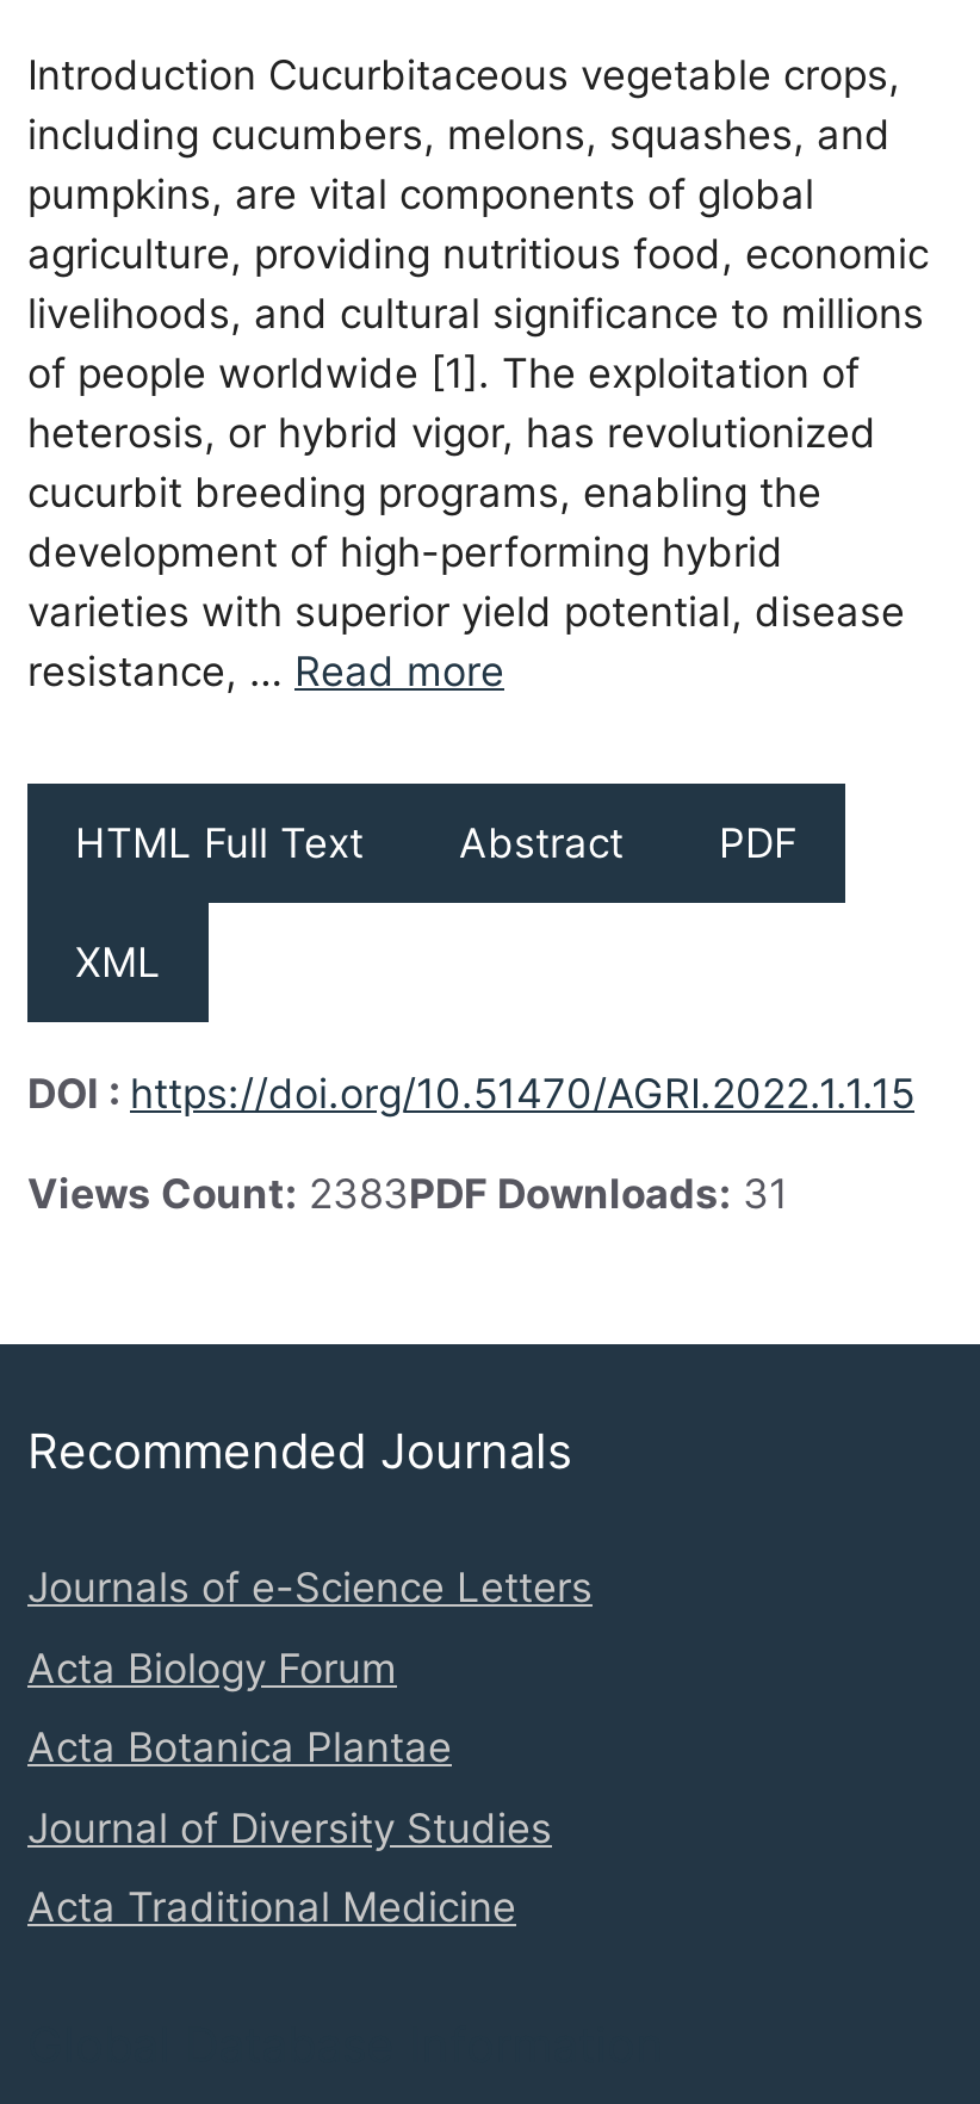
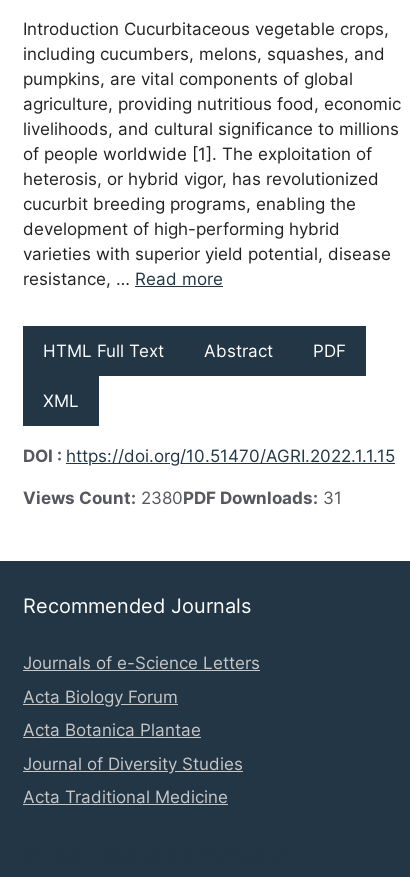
- Views Count: 2383PDF Downloads: 31
+ Views Count: 2380PDF Downloads: 31
